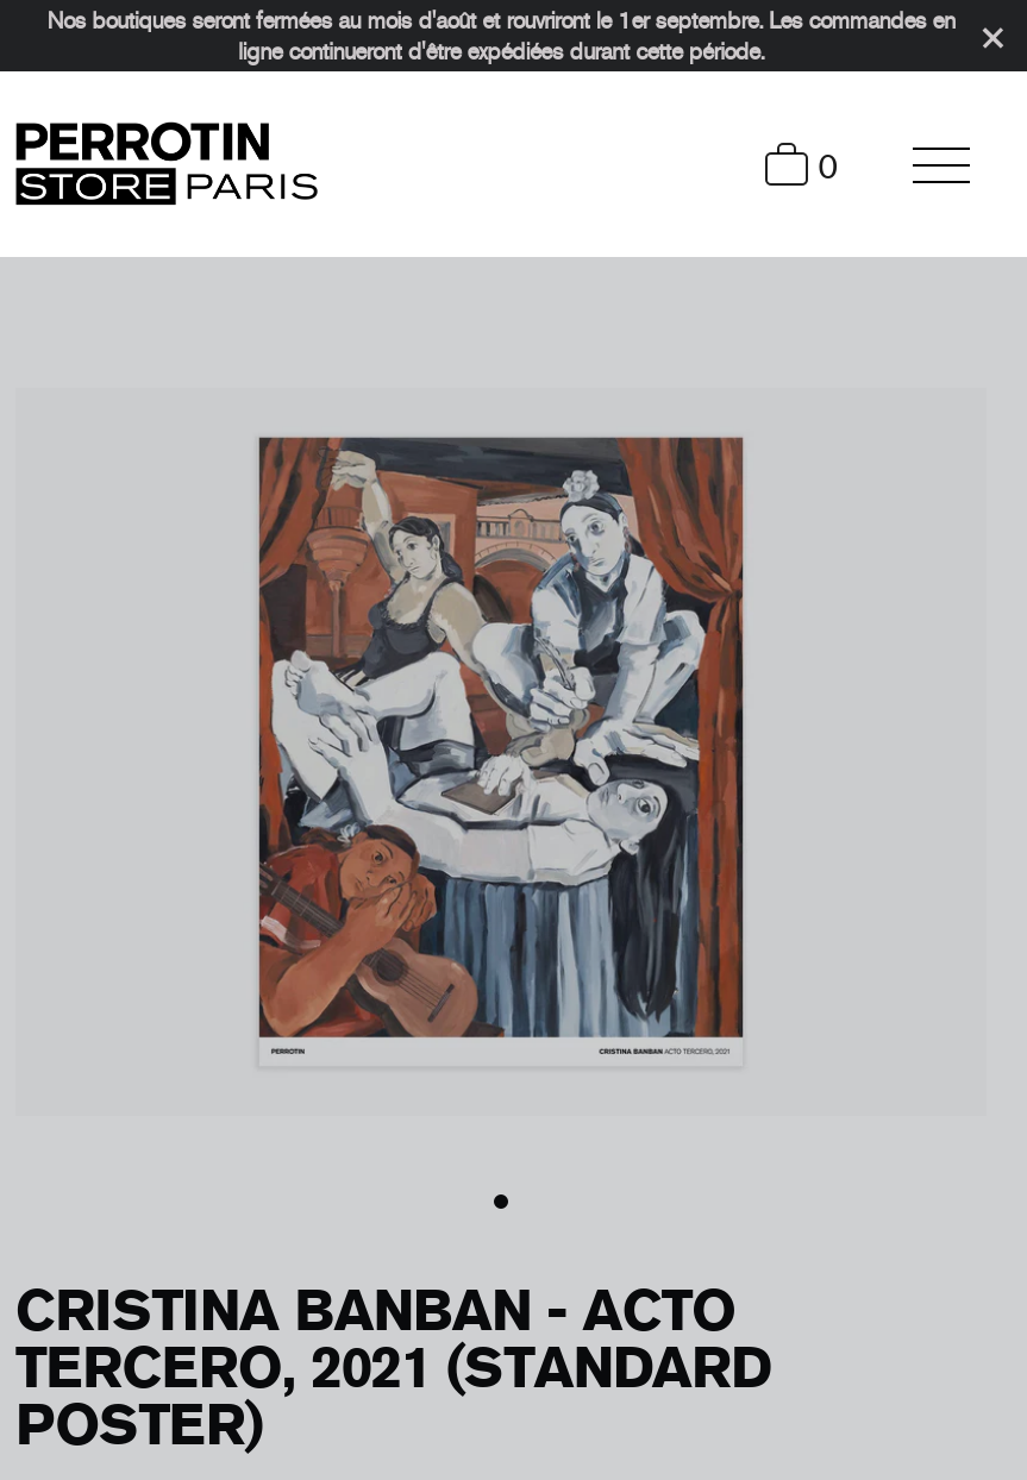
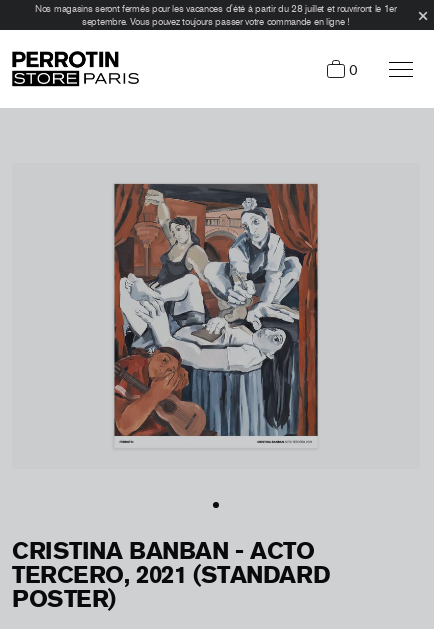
- Nos boutiques seront fermées au mois d'août et rouvriront le 1er septembre. Les commandes en
- ligne continueront d'être expédiées durant cette période.
+ Nos magasins seront fermés pour les vacances d'été à partir du 28 juillet et rouvriront le 1er
+ septembre. Vous pouvez toujours passer votre commande en ligne !
